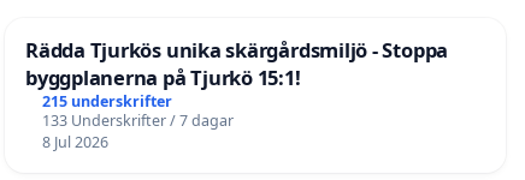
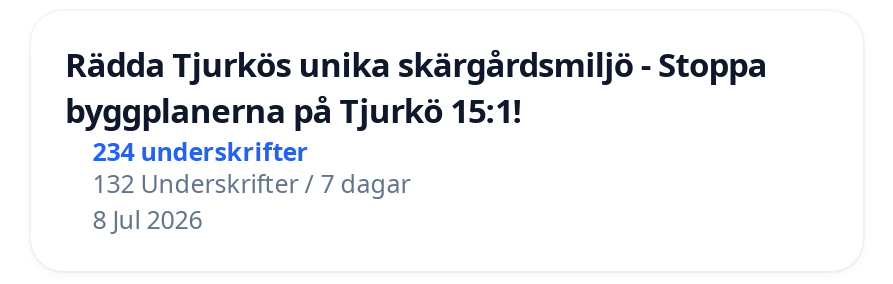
- 215 underskrifter
+ 234 underskrifter

- 133 Underskrifter / 7 dagar
+ 132 Underskrifter / 7 dagar
